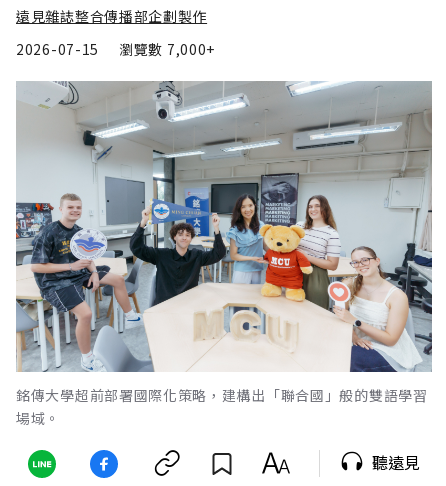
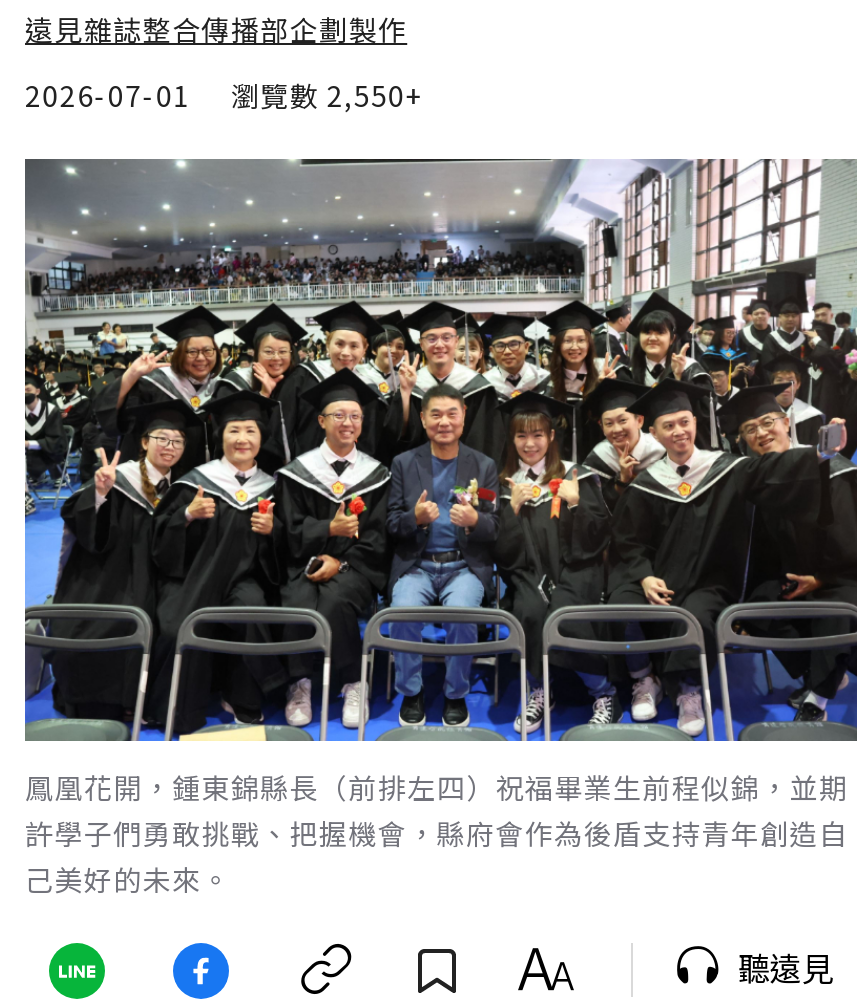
- 2026-07-15
- 瀏覽數7,000+
+ 2026-07-01
+ 瀏覽數2,550+

- [image]
- 銘傳大學超前部署國際化策略，建構出「聯合國」般的雙語學習
- 場域。
+ [image]
+ 鳳凰花開，鍾東錦縣長（前排左四）祝福畢業生前程似錦，並期
+ 許學子們勇敢挑戰、把握機會，縣府會作為後盾支持青年創造自
+ 己美好的未來。
